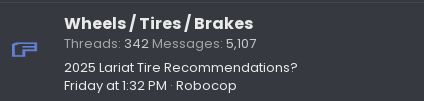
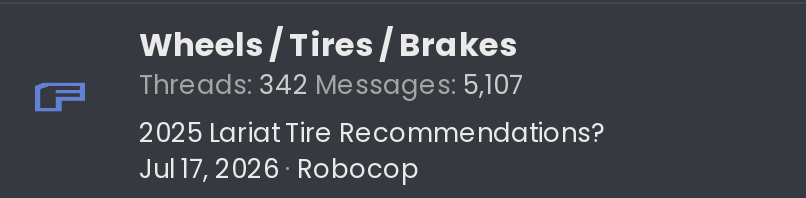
- Friday at 1:32 PM Robocop
+ Jul 17, 2026 Robocop
